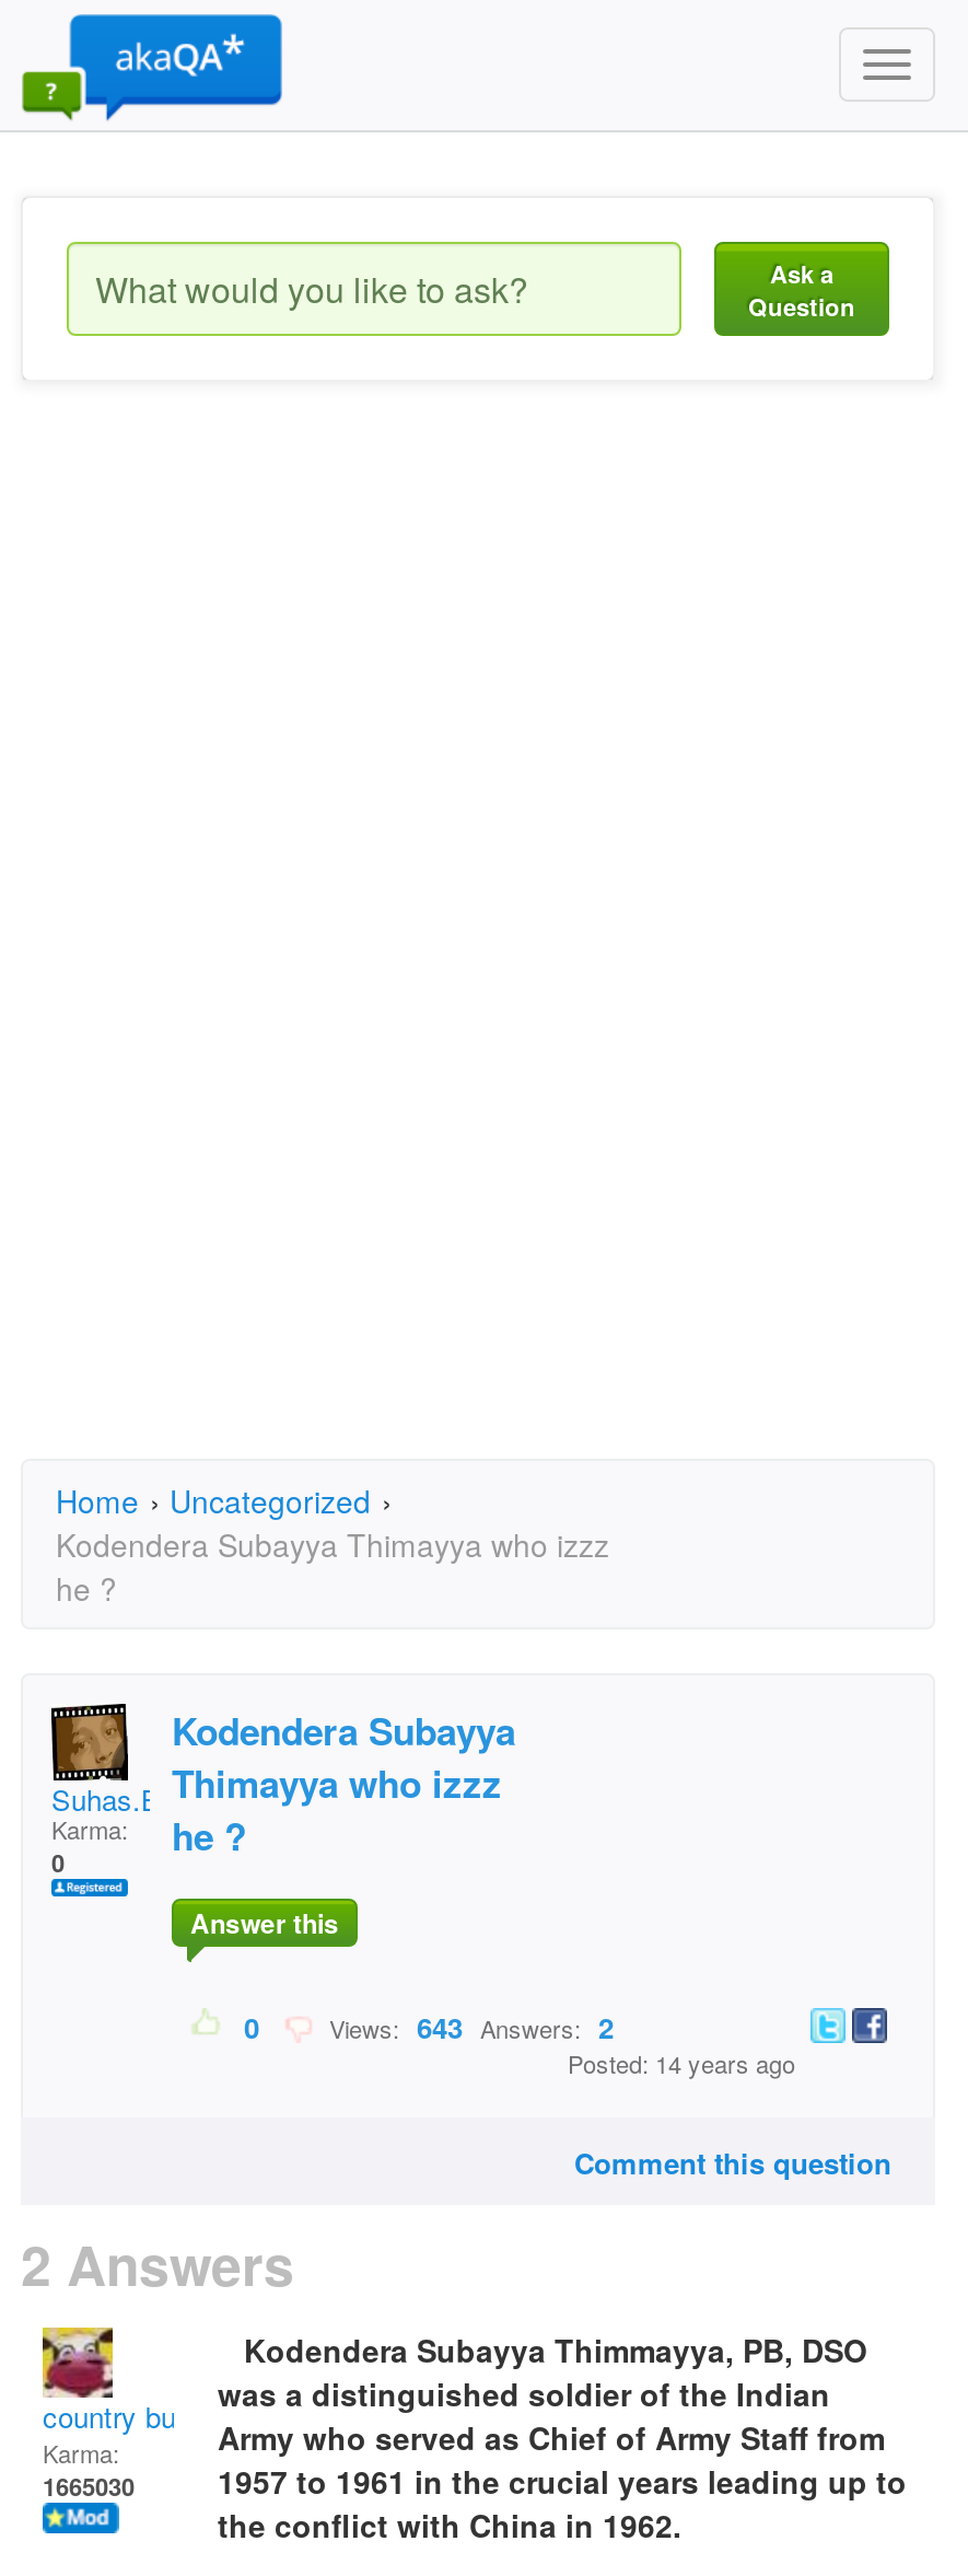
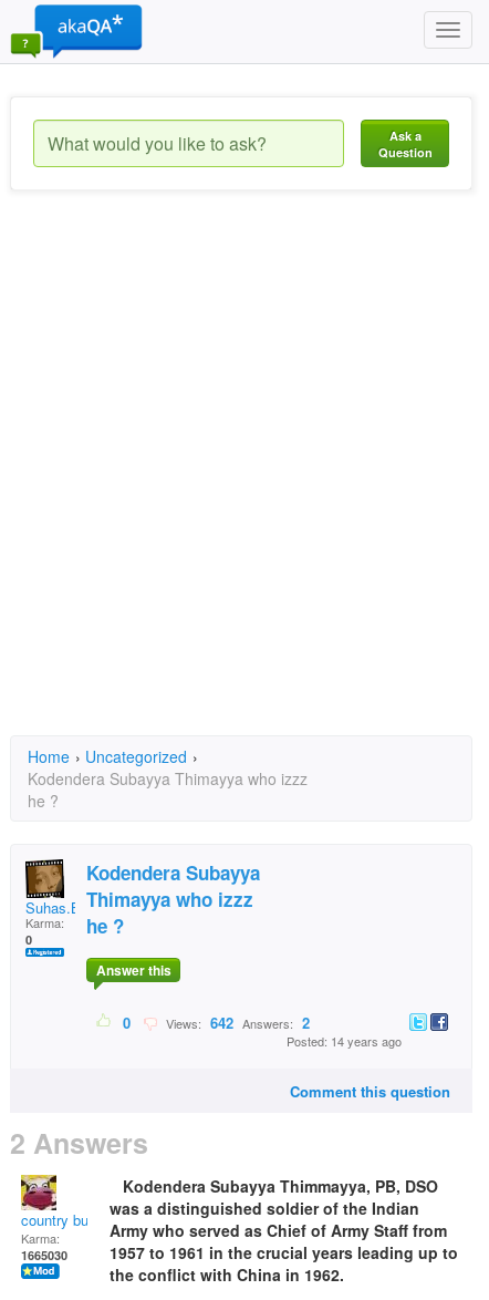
- Views: 643 Answers: 2
+ Views: 642 Answers: 2
